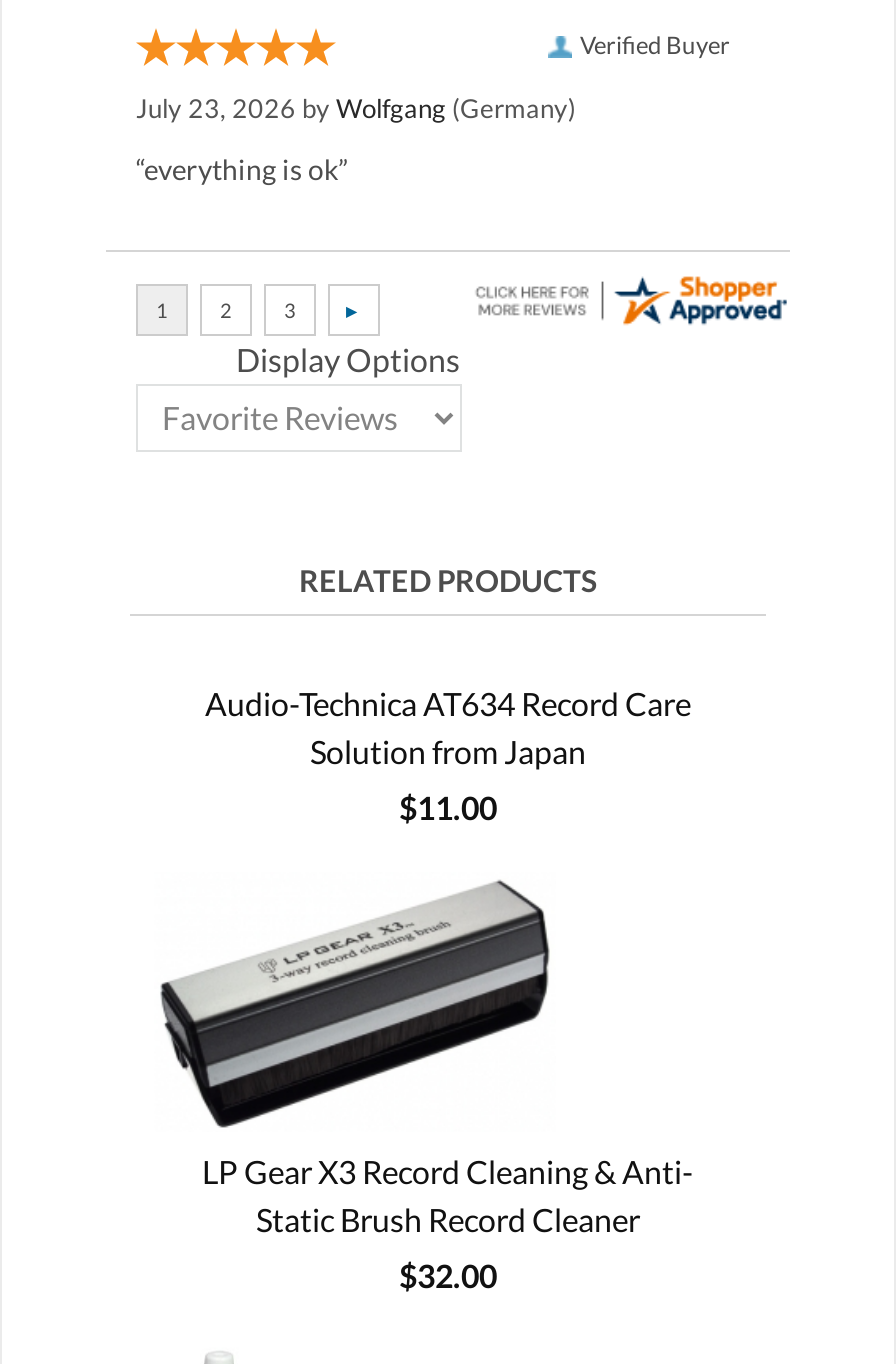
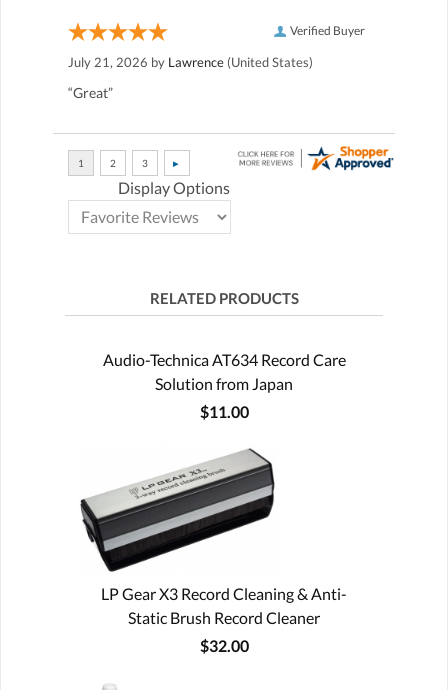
- July 23, 2026 by Wolfgang (Germany)
+ July 21, 2026 by Lawrence (United States)

- “everything is ok”
+ “Great”
